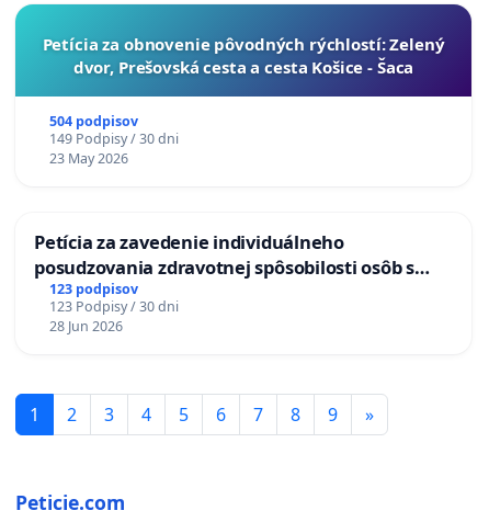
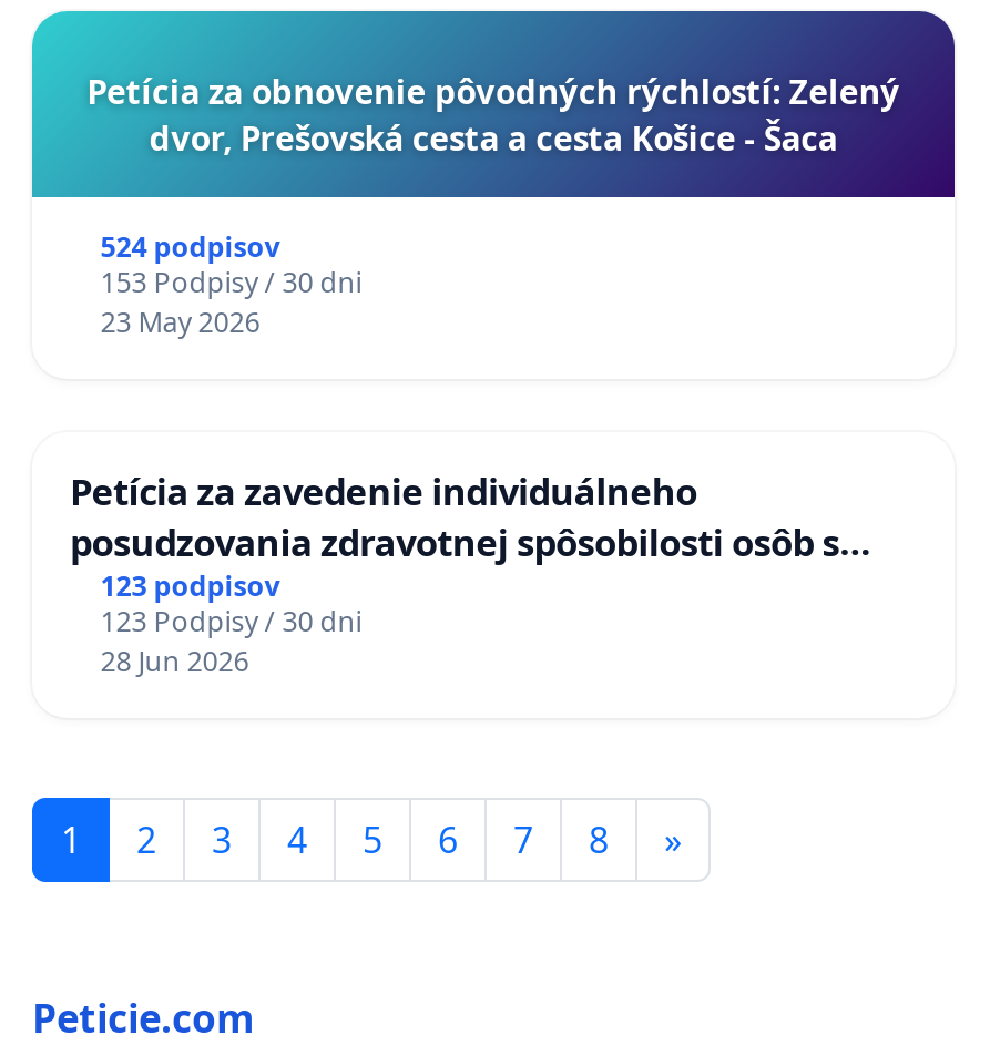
- 504 podpisov
+ 524 podpisov

- 149 Podpisy / 30 dni
+ 153 Podpisy / 30 dni

- 9
